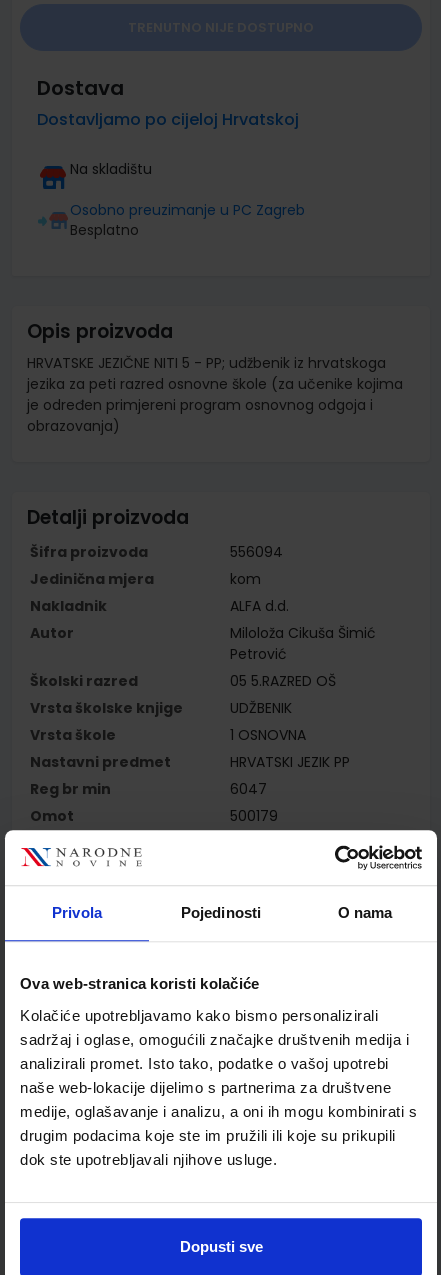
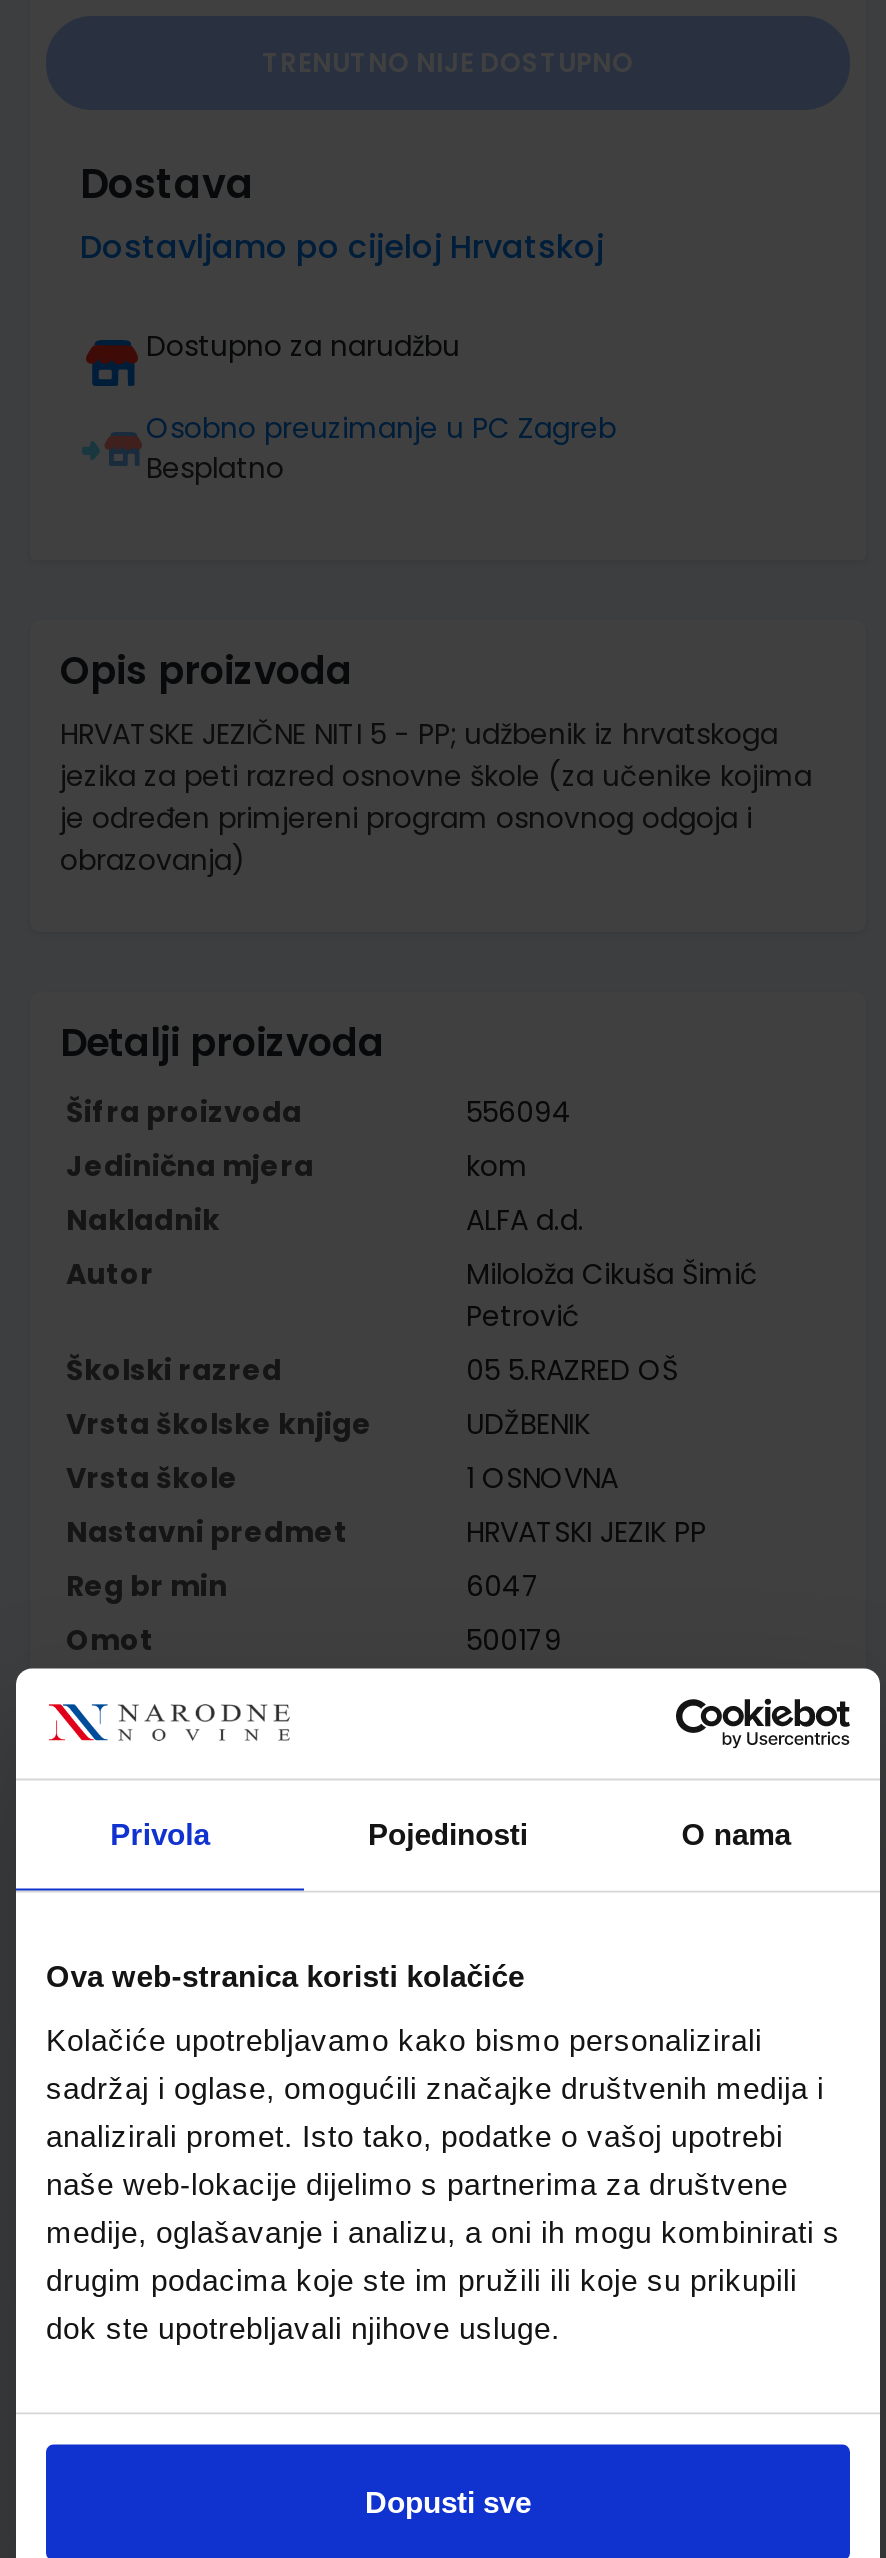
- Na skladištu
+ Dostupno za narudžbu
